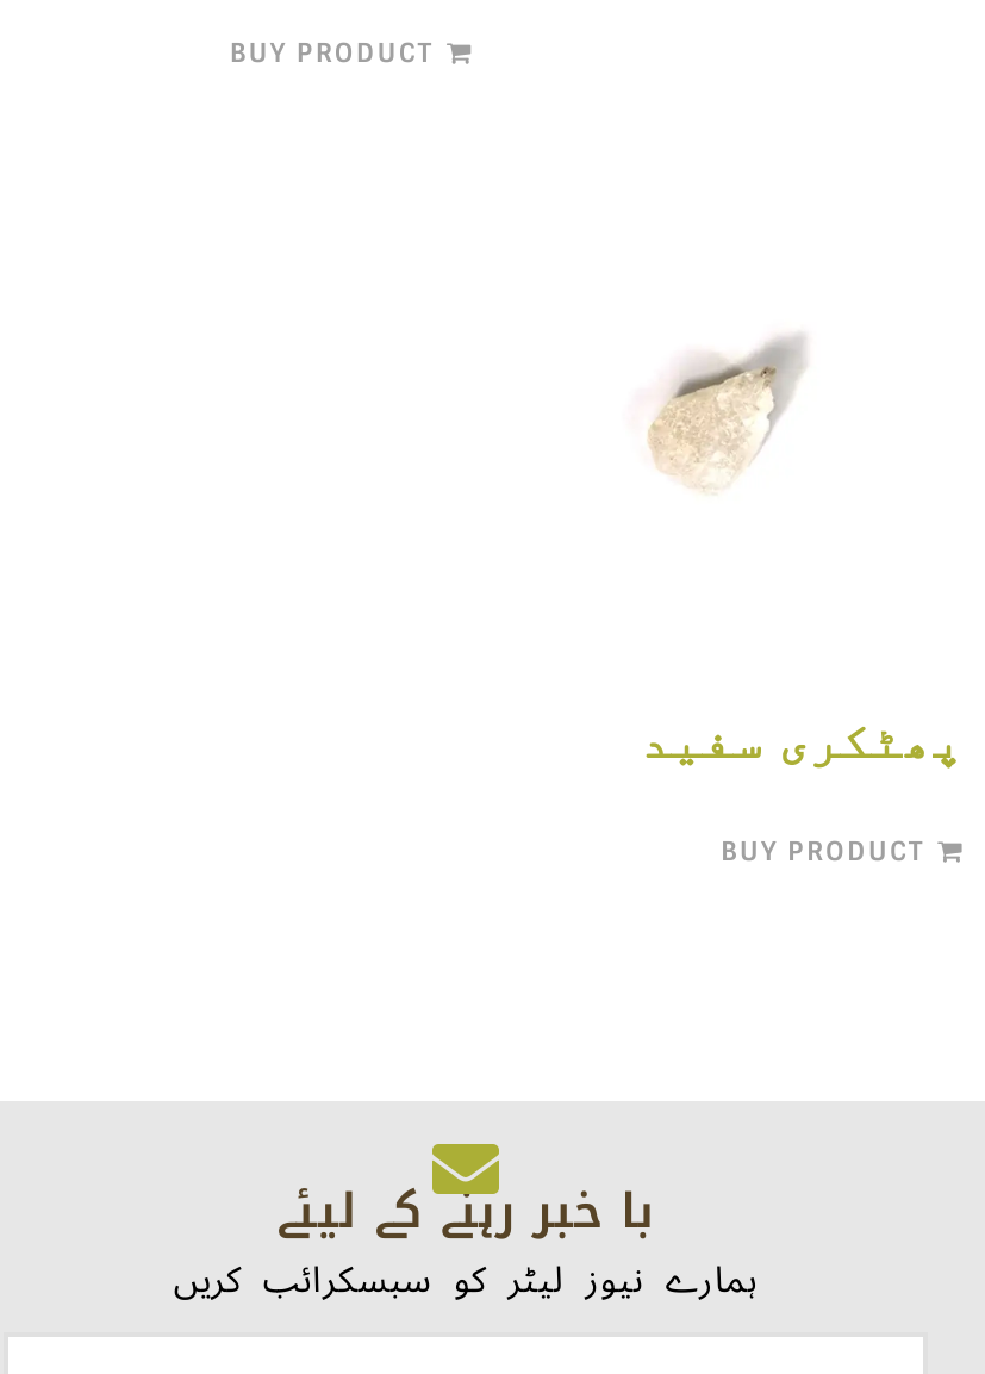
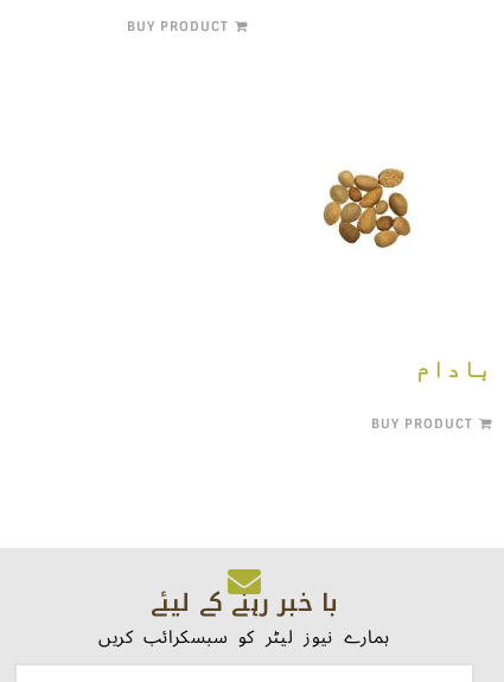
- [image]
+ [image]

- پھٹکری سفید
+ بادام
